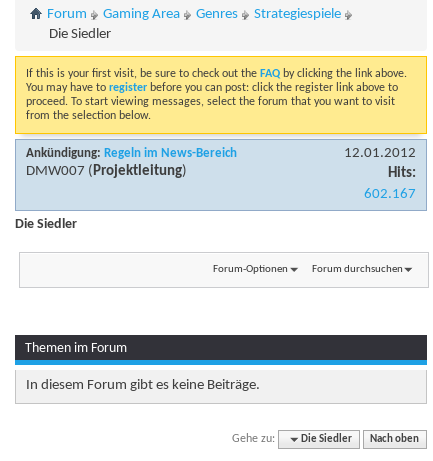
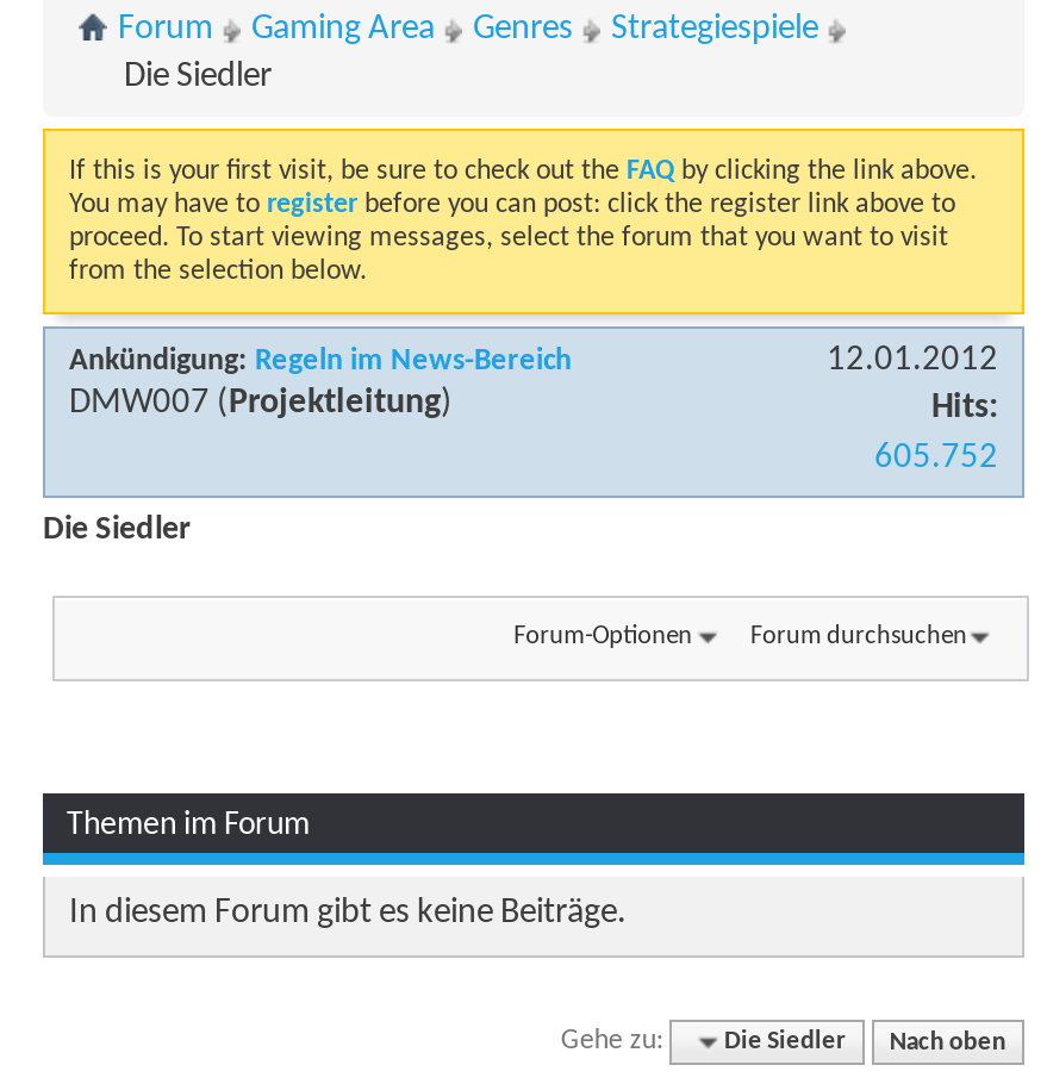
- 602.167
+ 605.752
